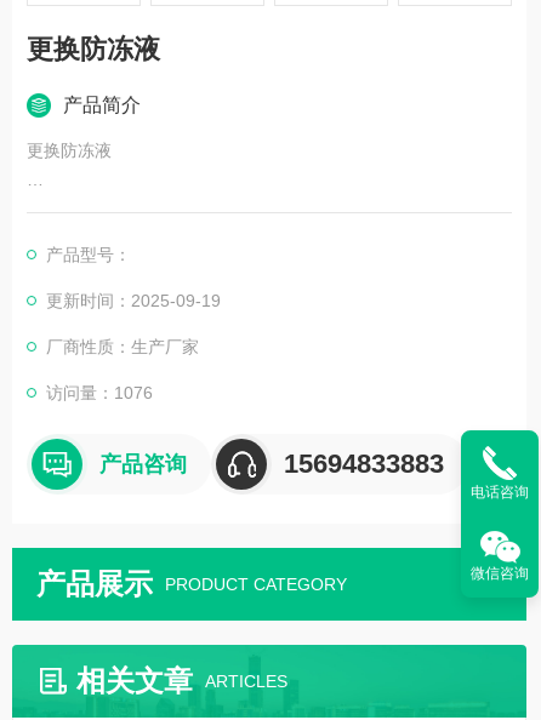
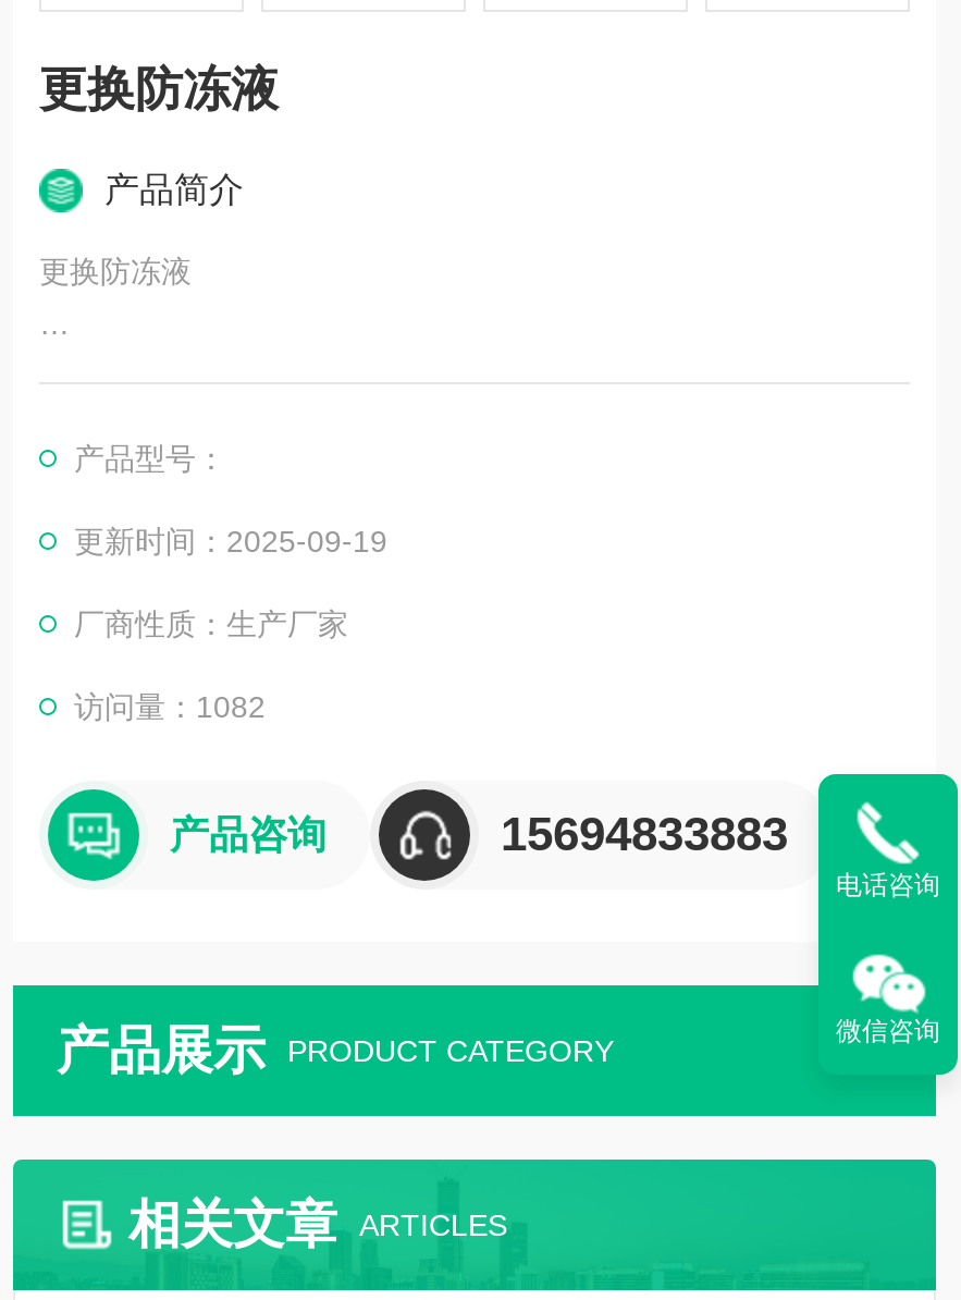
- 访问量：1076
+ 访问量：1082
